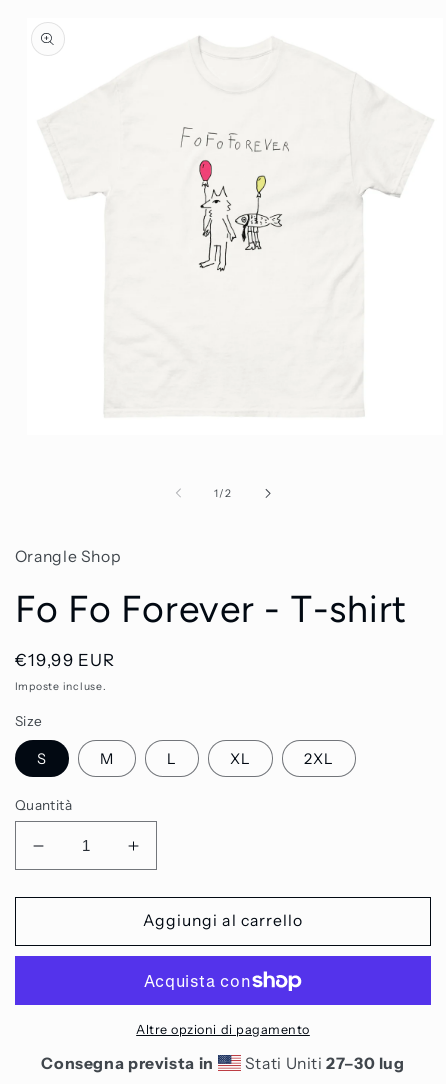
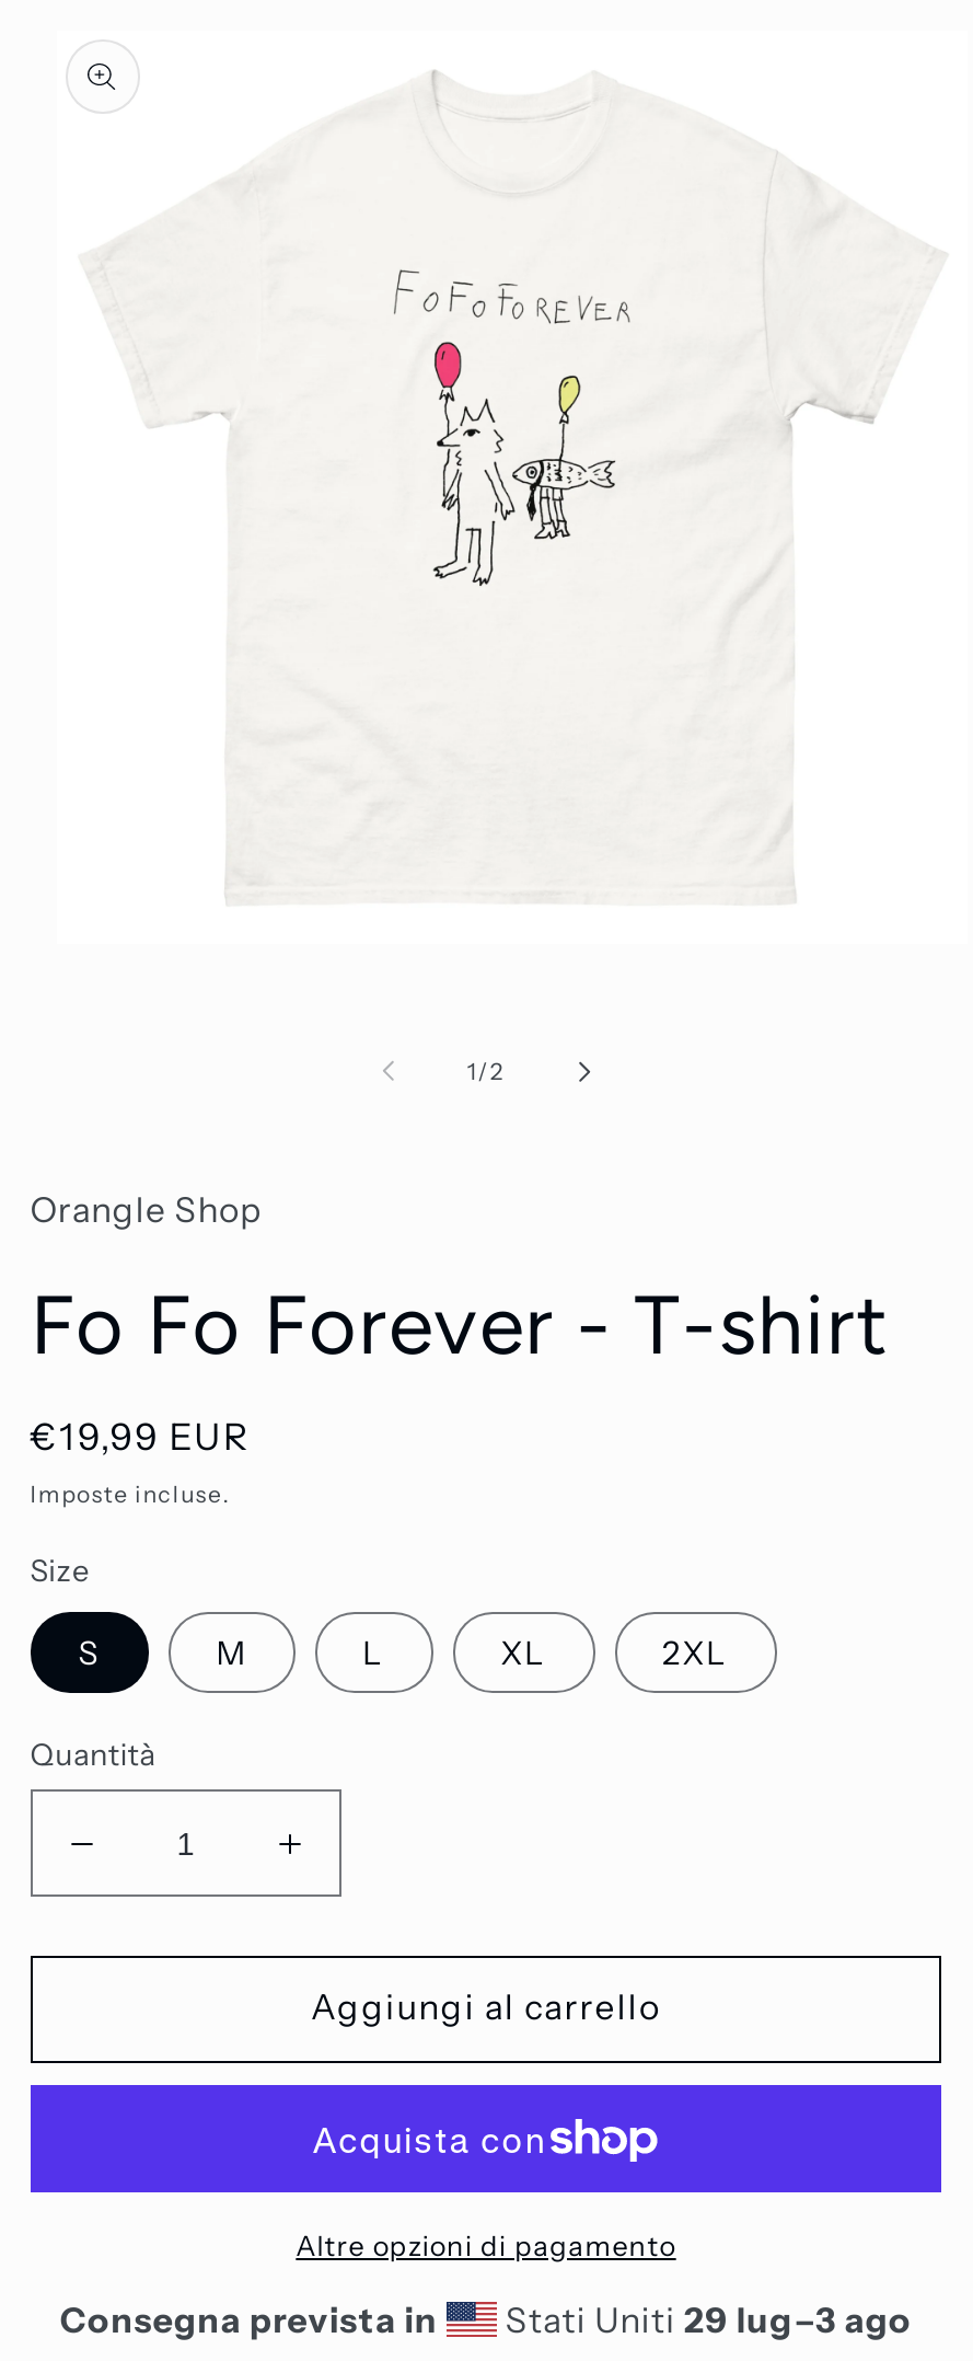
- Stati Uniti 27–30 lug
+ Stati Uniti 29 lug–3 ago
